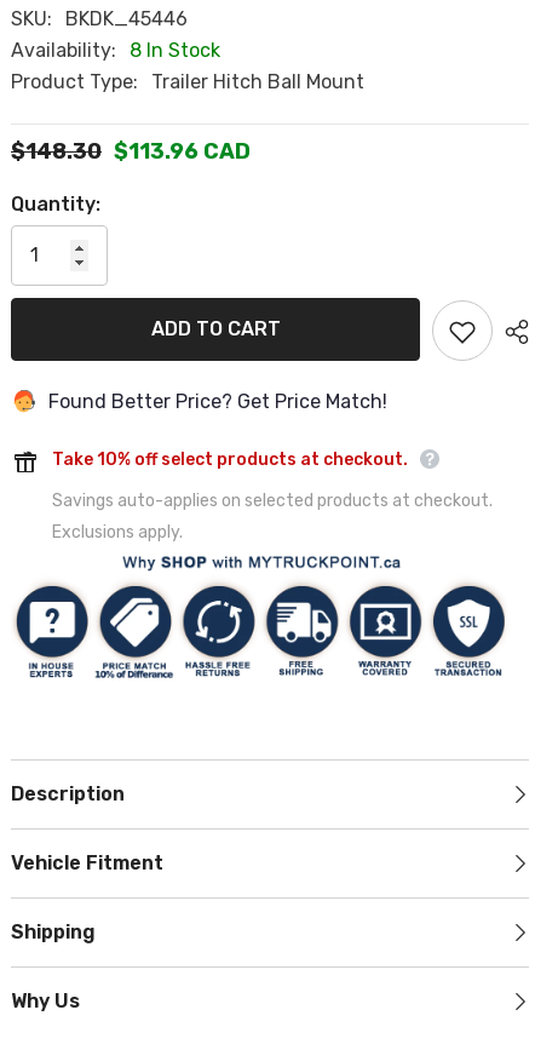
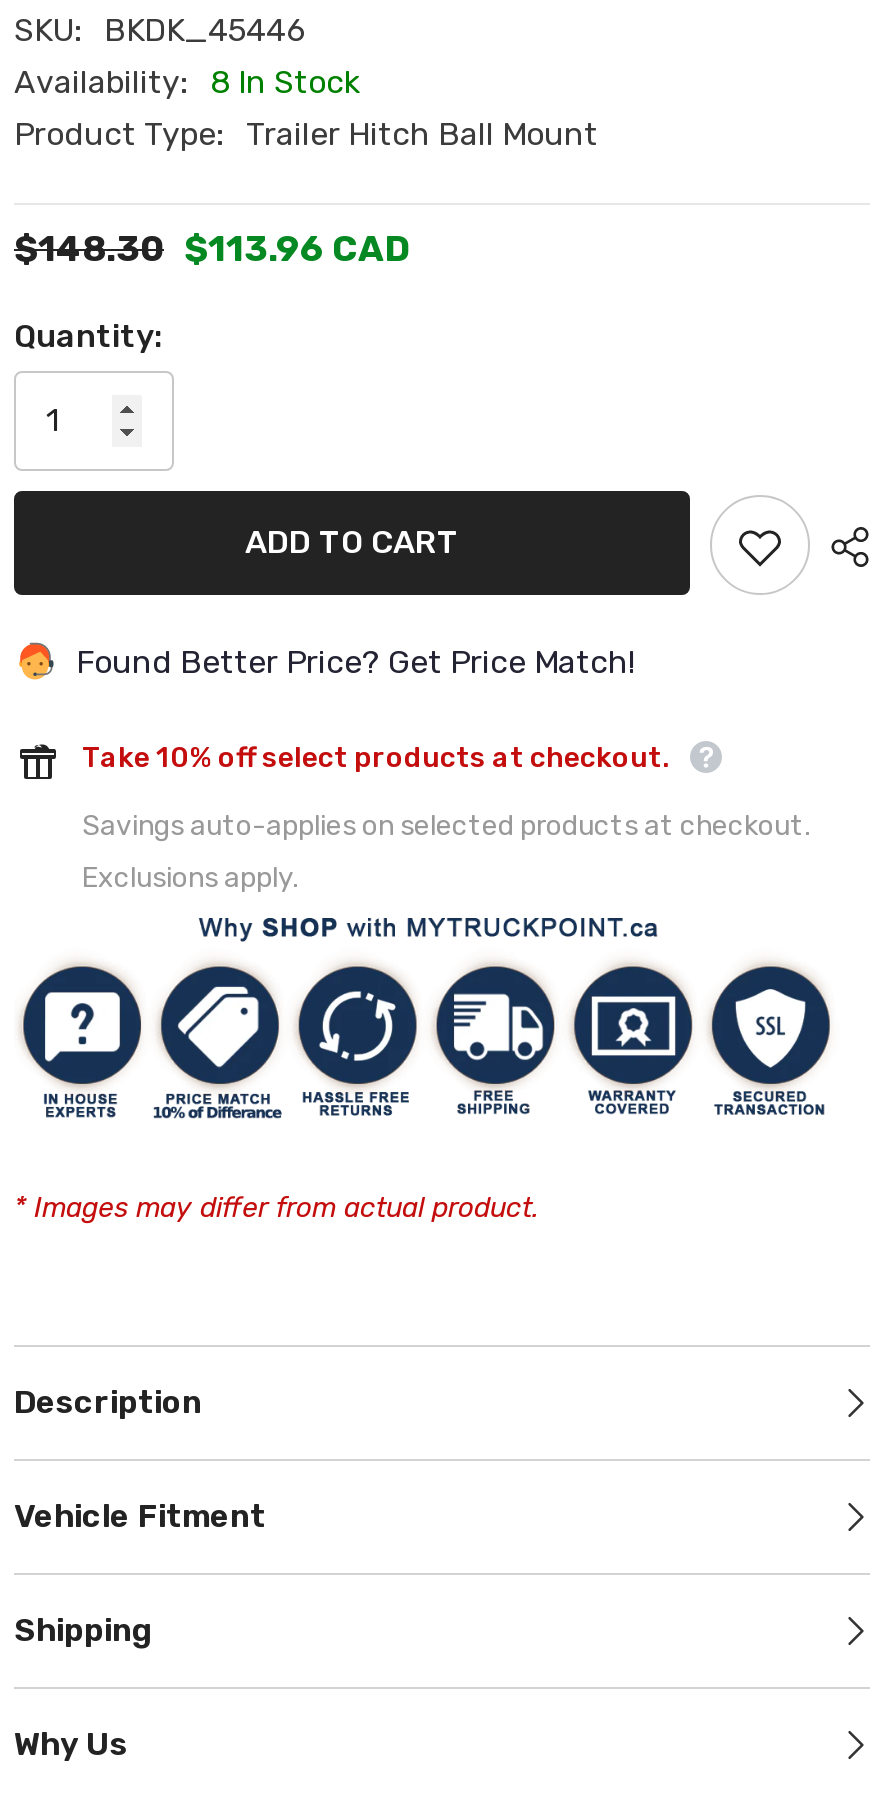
+ * Images may differ from actual product.
